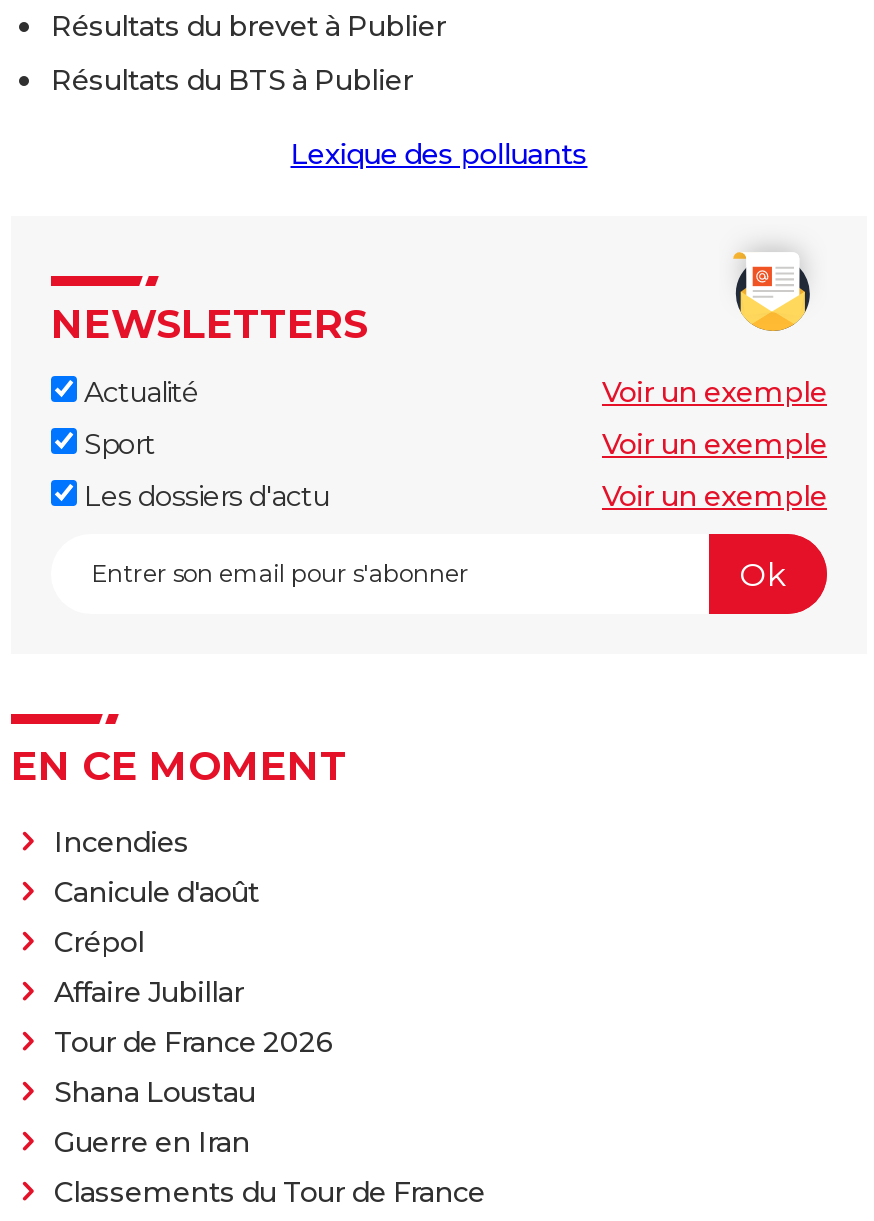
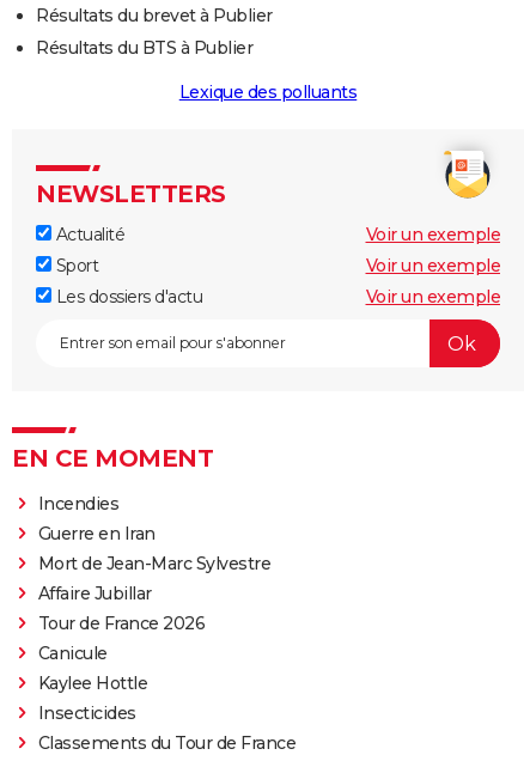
- Canicule d'août
- Crépol
+ Mort de Jean-Marc Sylvestre

- Shana Loustau
+ Canicule
+ Kaylee Hottle
+ Insecticides

moved up: Guerre en Iran
